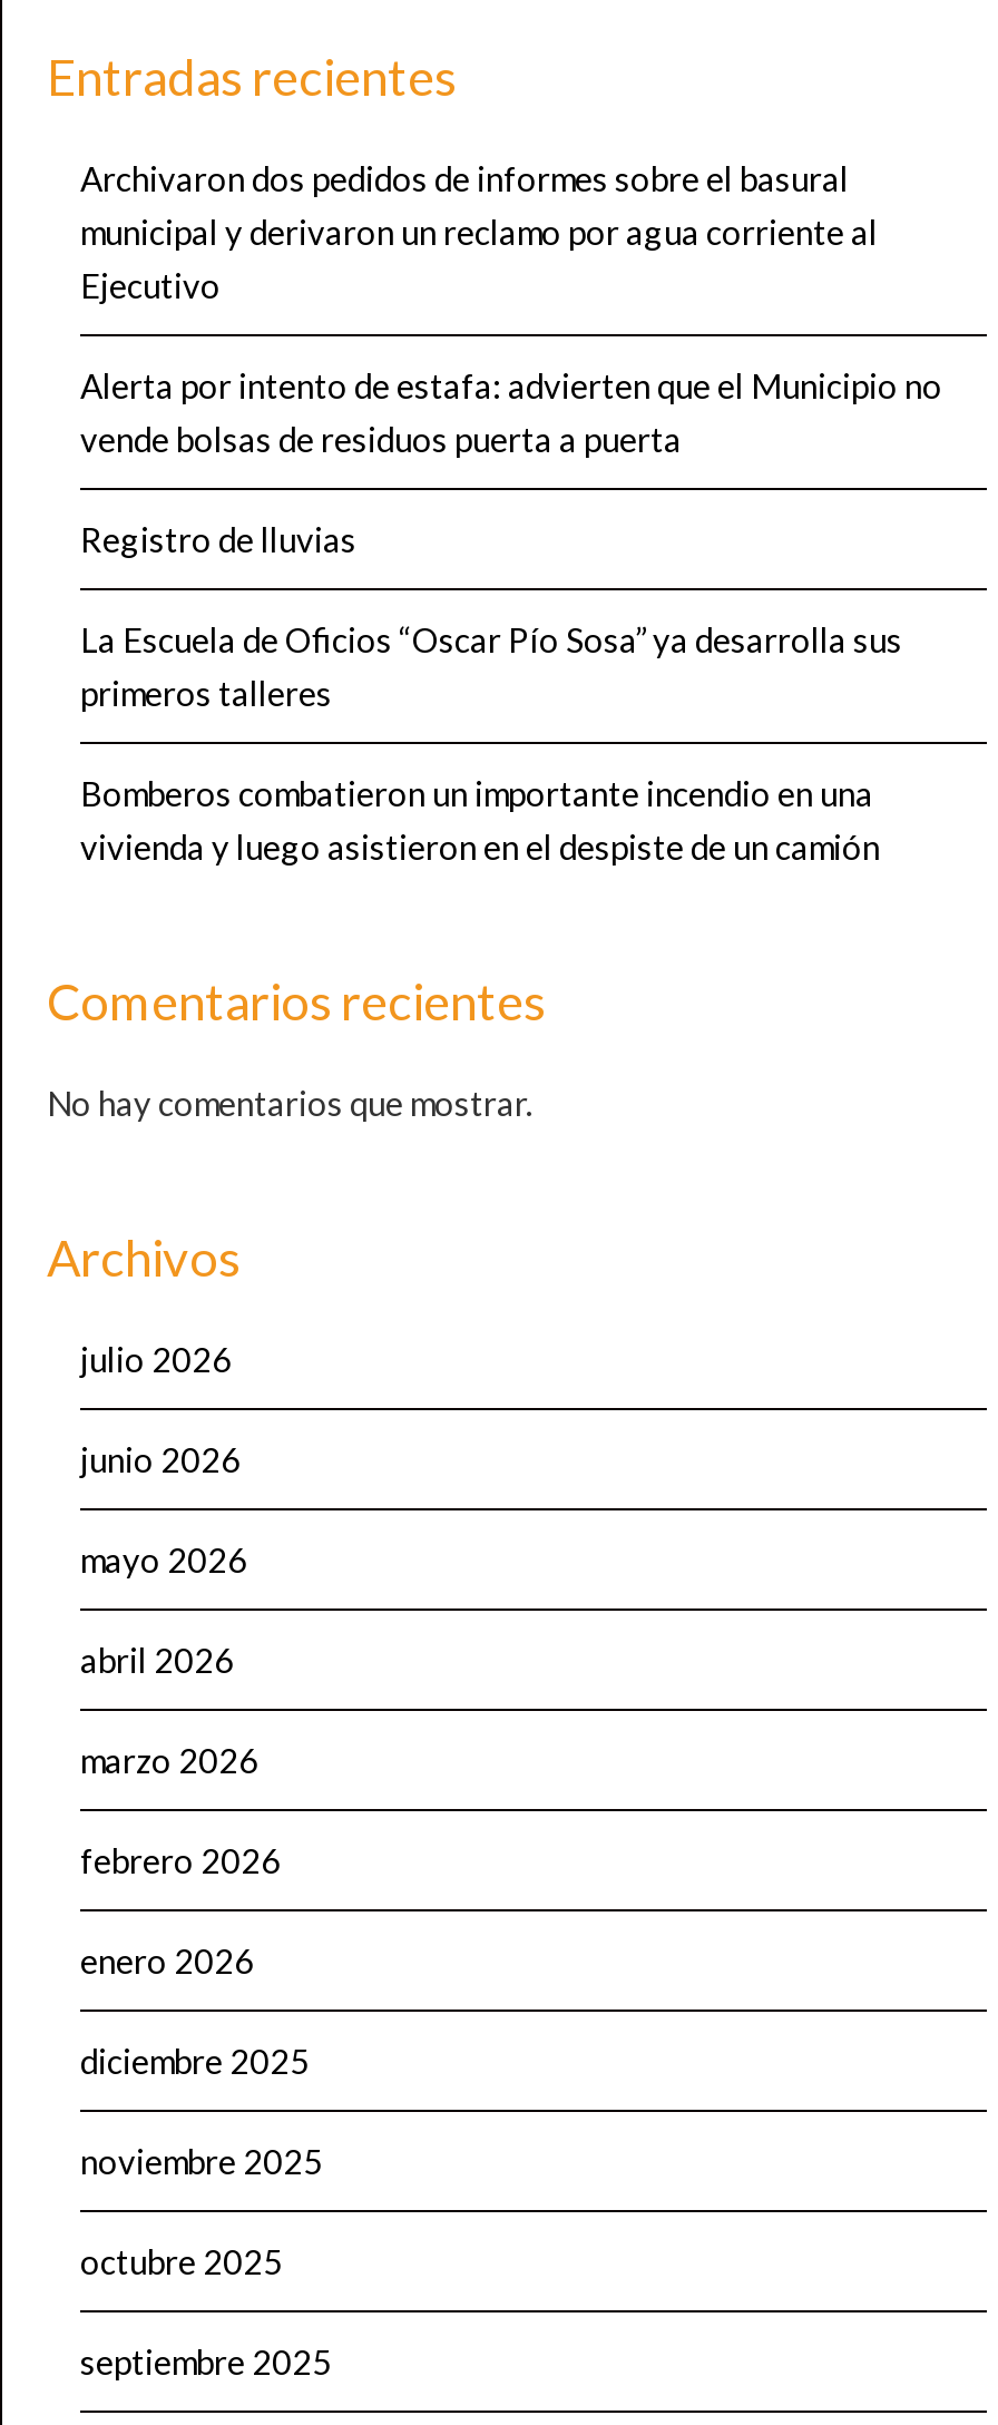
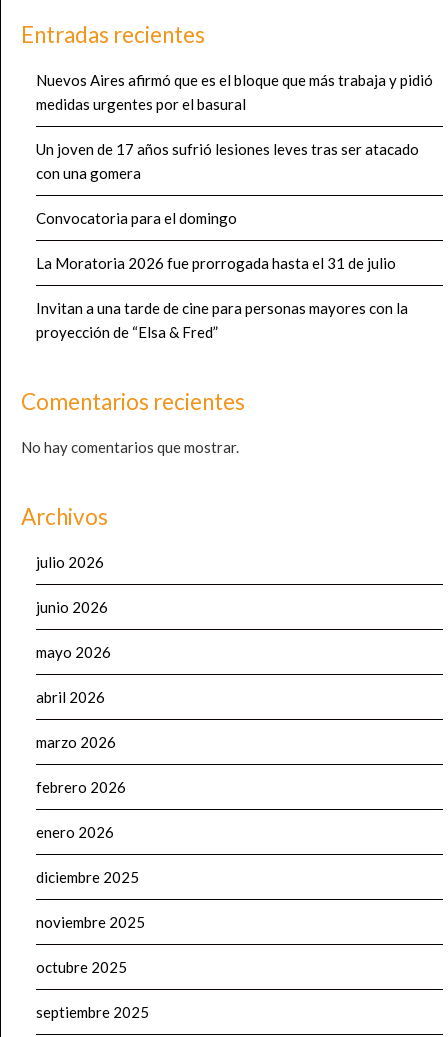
- Archivaron dos pedidos de informes sobre el basural
- municipal y derivaron un reclamo por agua corriente al
- Ejecutivo
+ Nuevos Aires afirmó que es el bloque que más trabaja y pidió
+ medidas urgentes por el basural

- Alerta por intento de estafa: advierten que el Municipio no
- vende bolsas de residuos puerta a puerta
+ Un joven de 17 años sufrió lesiones leves tras ser atacado
+ con una gomera

- Registro de lluvias
+ Convocatoria para el domingo

- La Escuela de Oficios “Oscar Pío Sosa” ya desarrolla sus
- primeros talleres
+ La Moratoria 2026 fue prorrogada hasta el 31 de julio

- Bomberos combatieron un importante incendio en una
- vivienda y luego asistieron en el despiste de un camión
+ Invitan a una tarde de cine para personas mayores con la
+ proyección de “Elsa & Fred”
